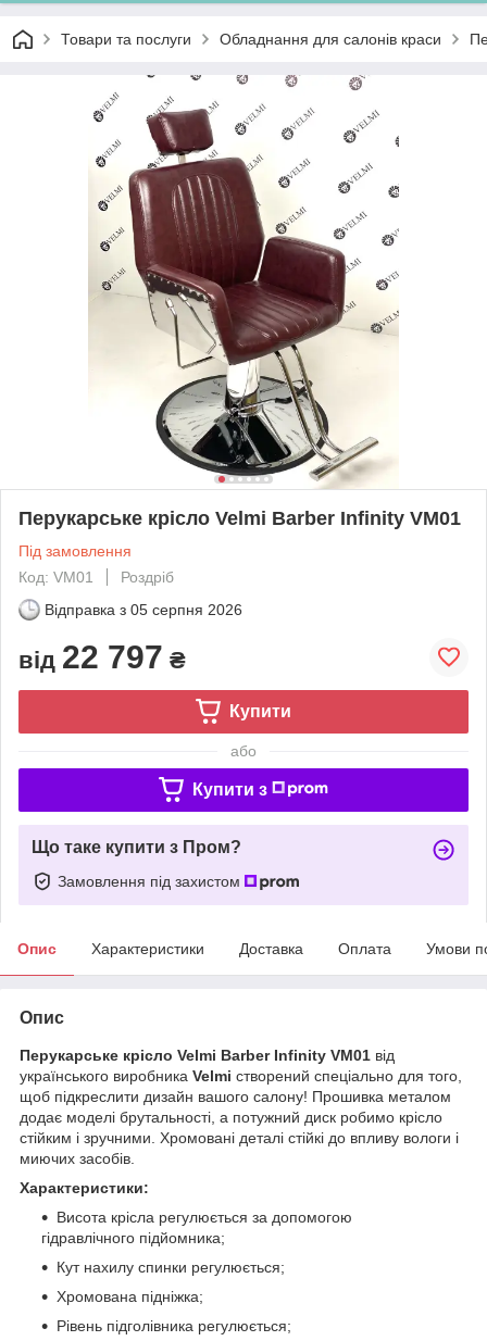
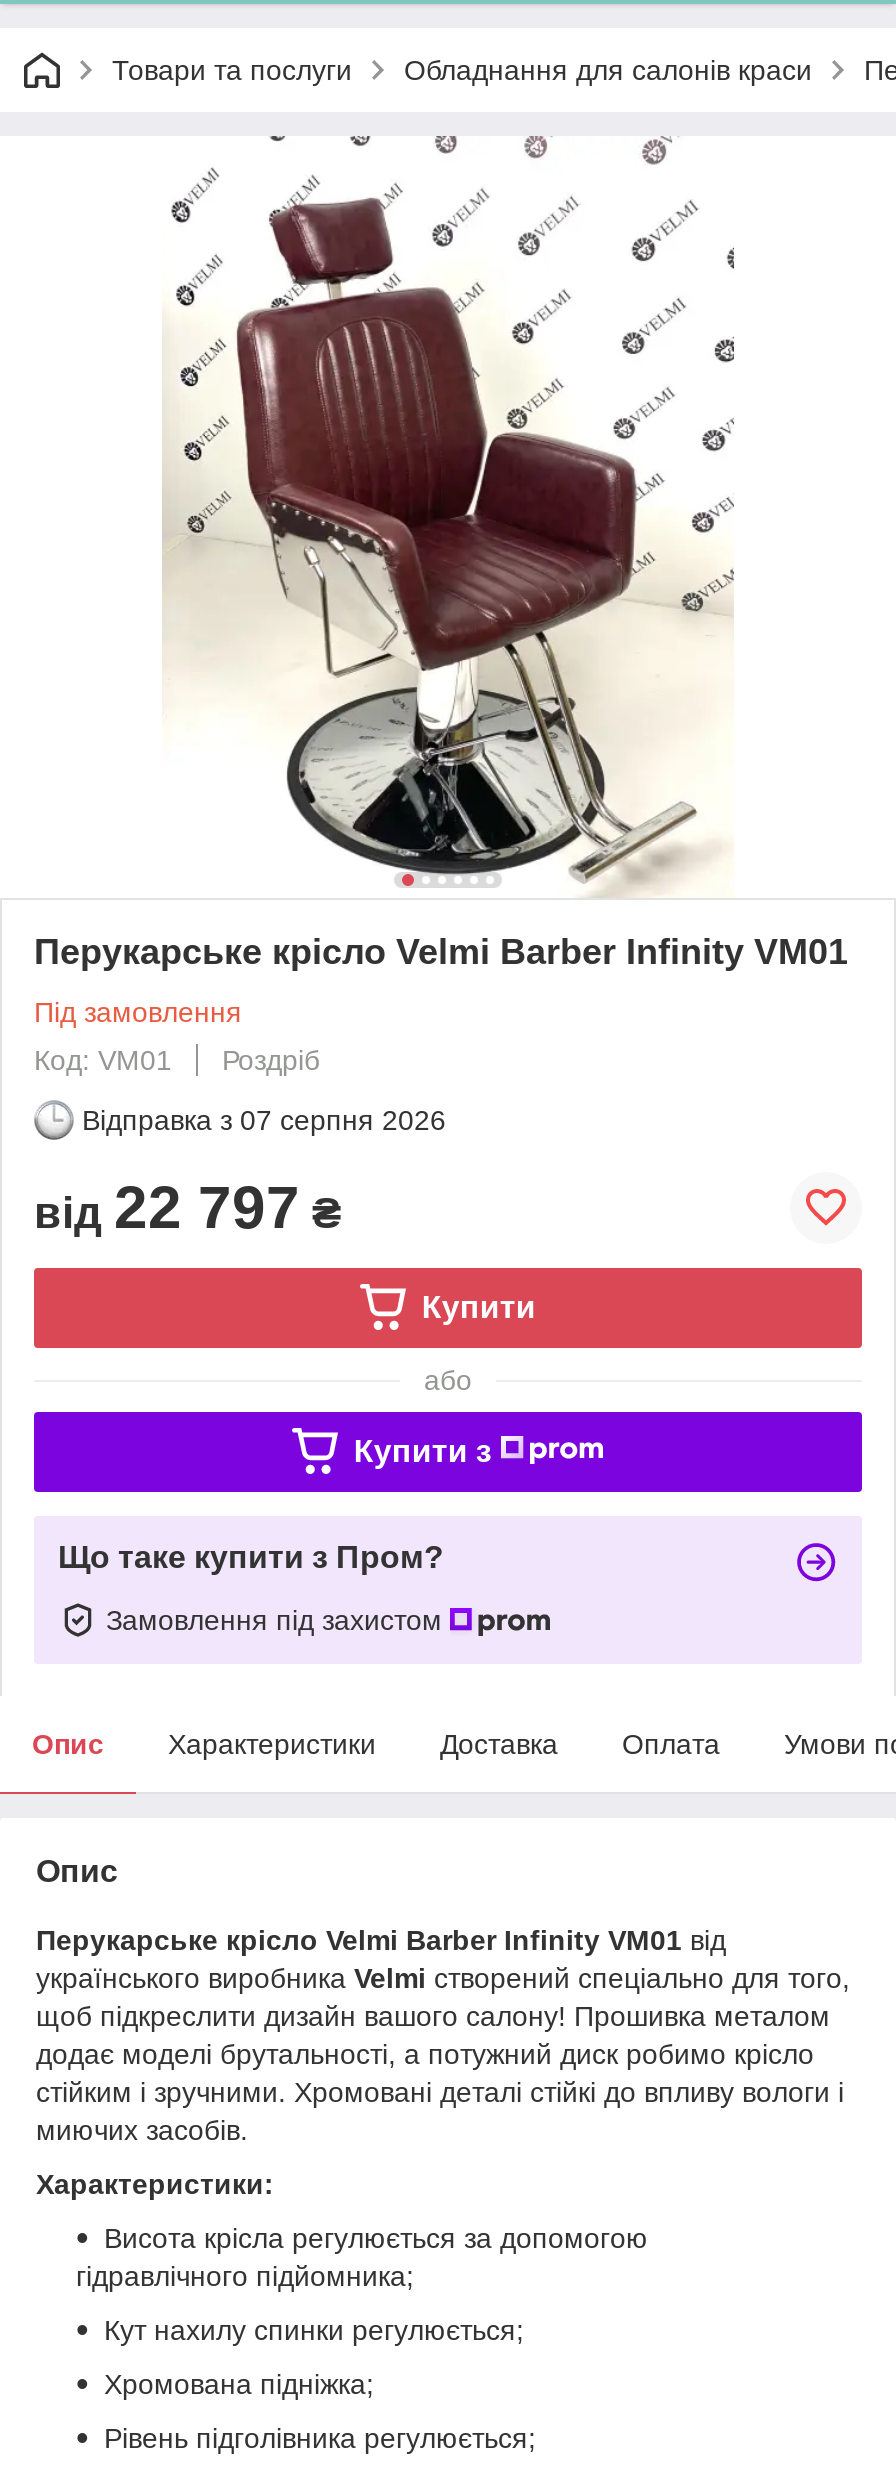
- Відправка з 05 серпня 2026
+ Відправка з 07 серпня 2026
